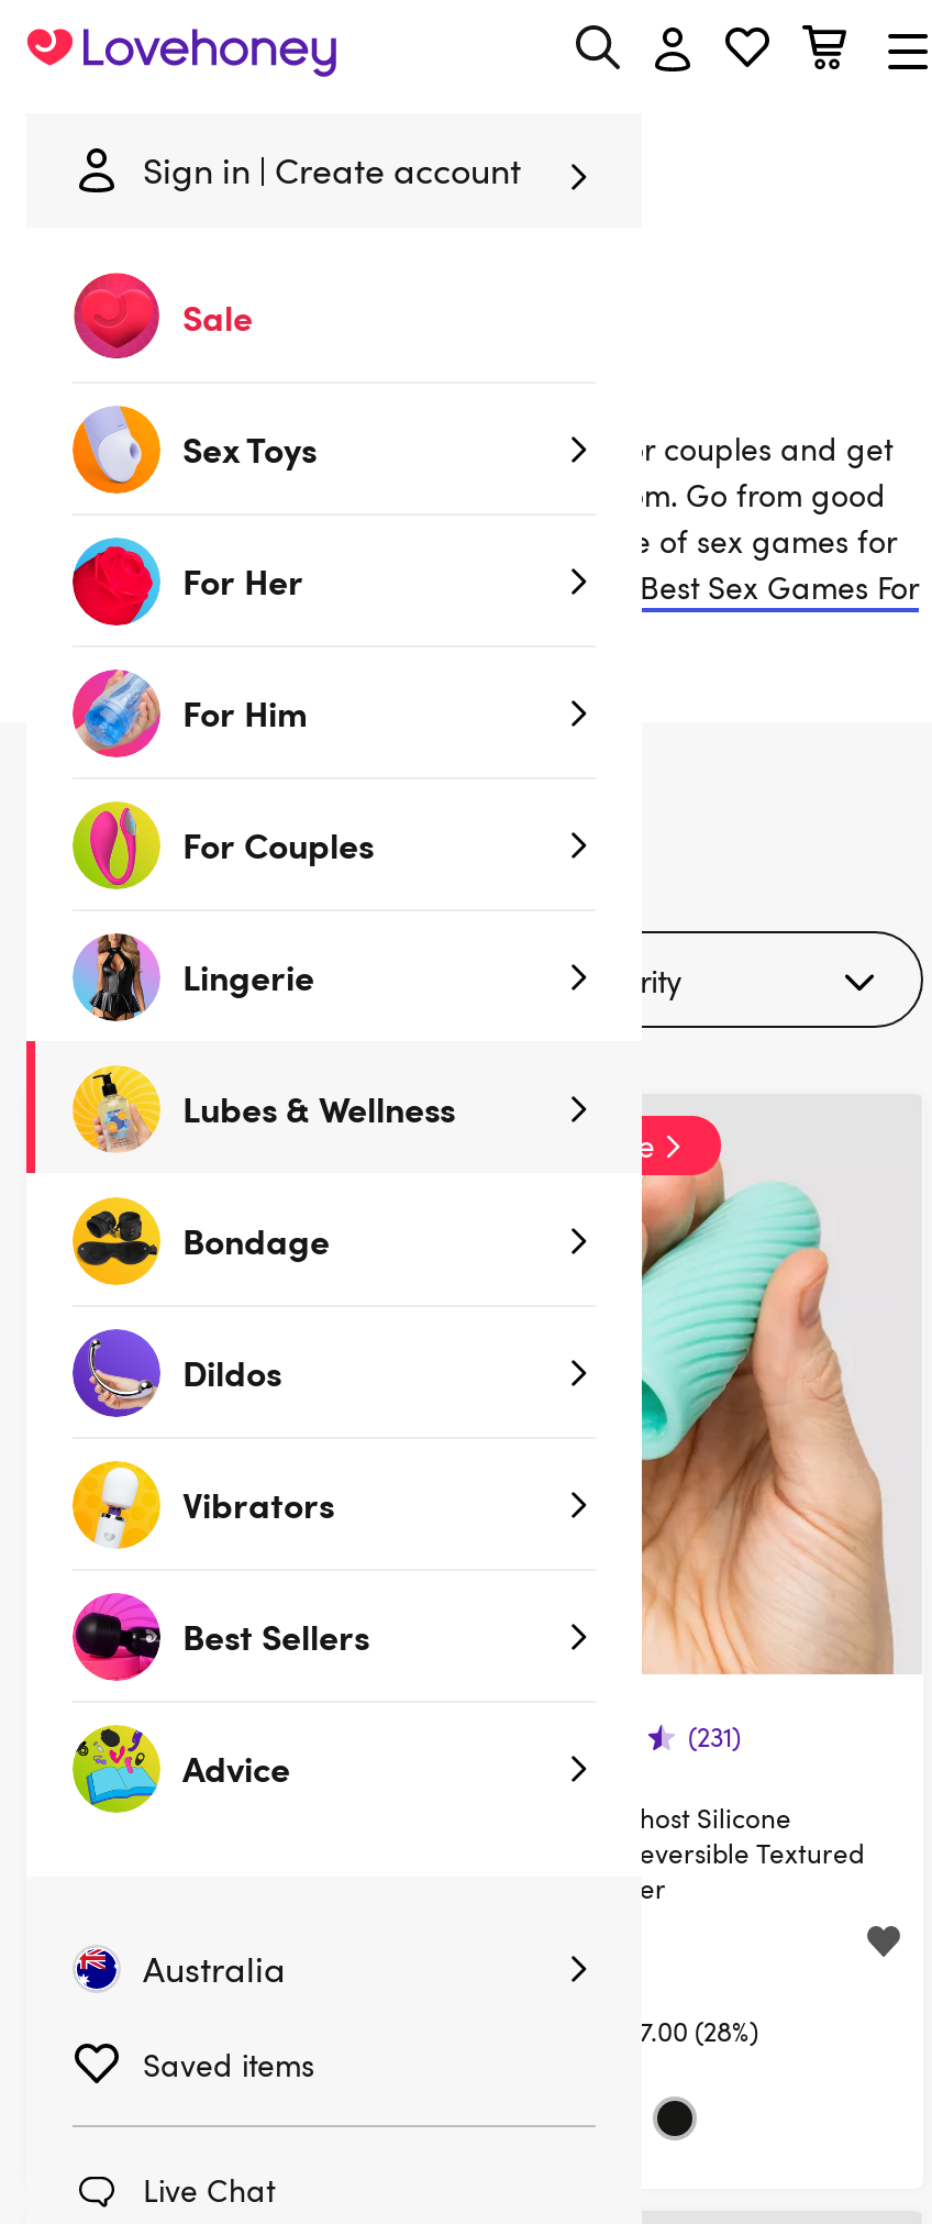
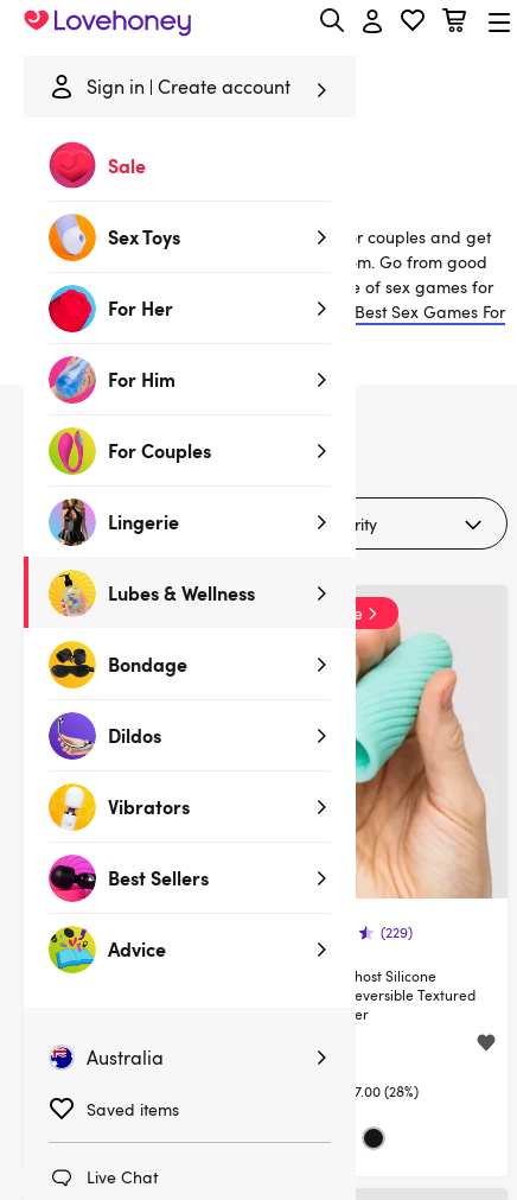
- (231)
+ (229)
